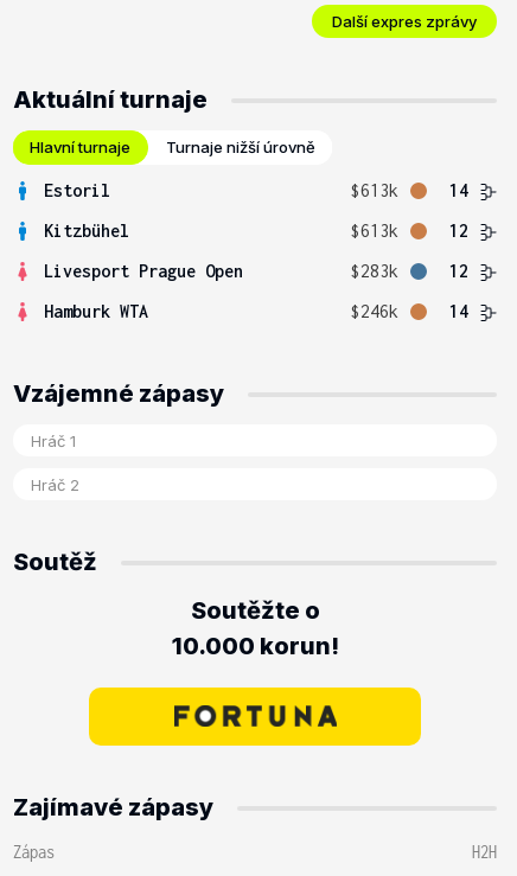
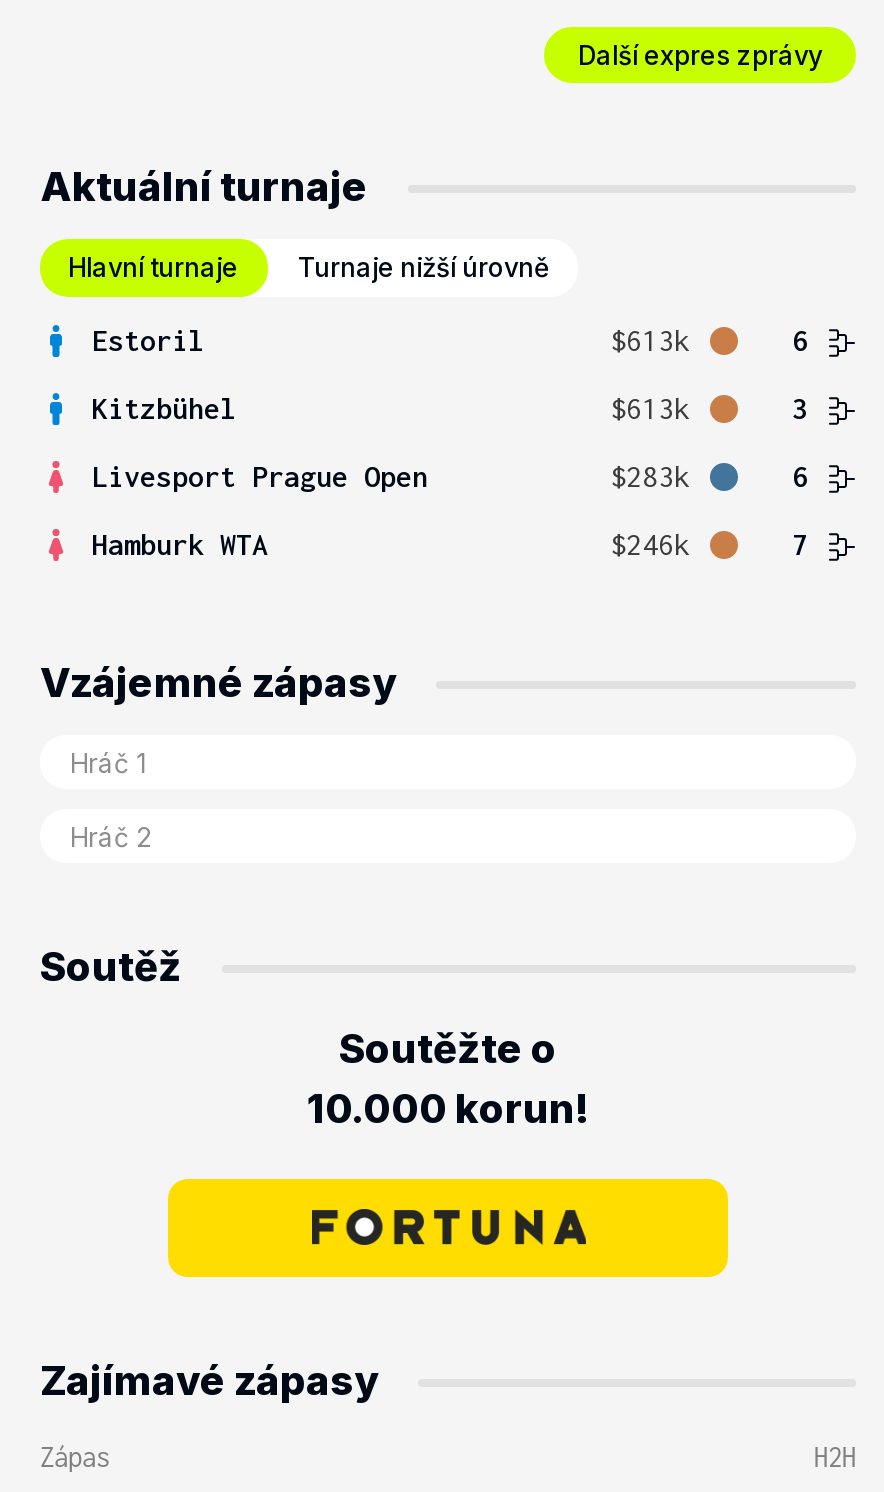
- 14
+ 6

- 12
+ 3

- 12
+ 6

- 14
+ 7
